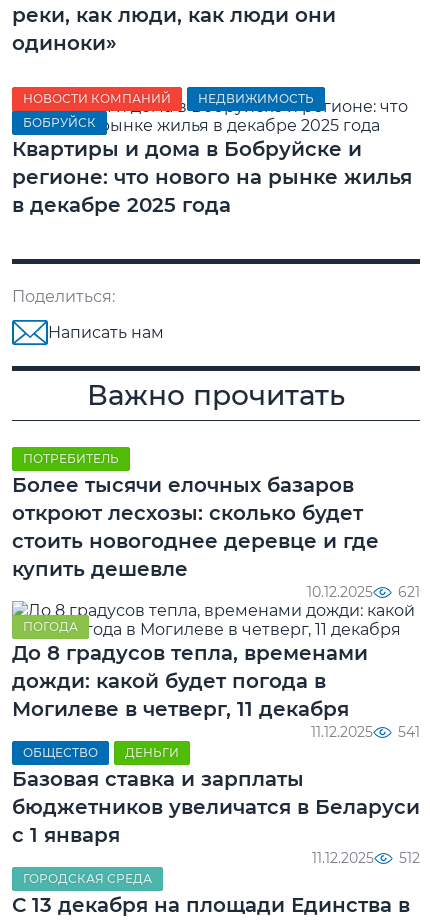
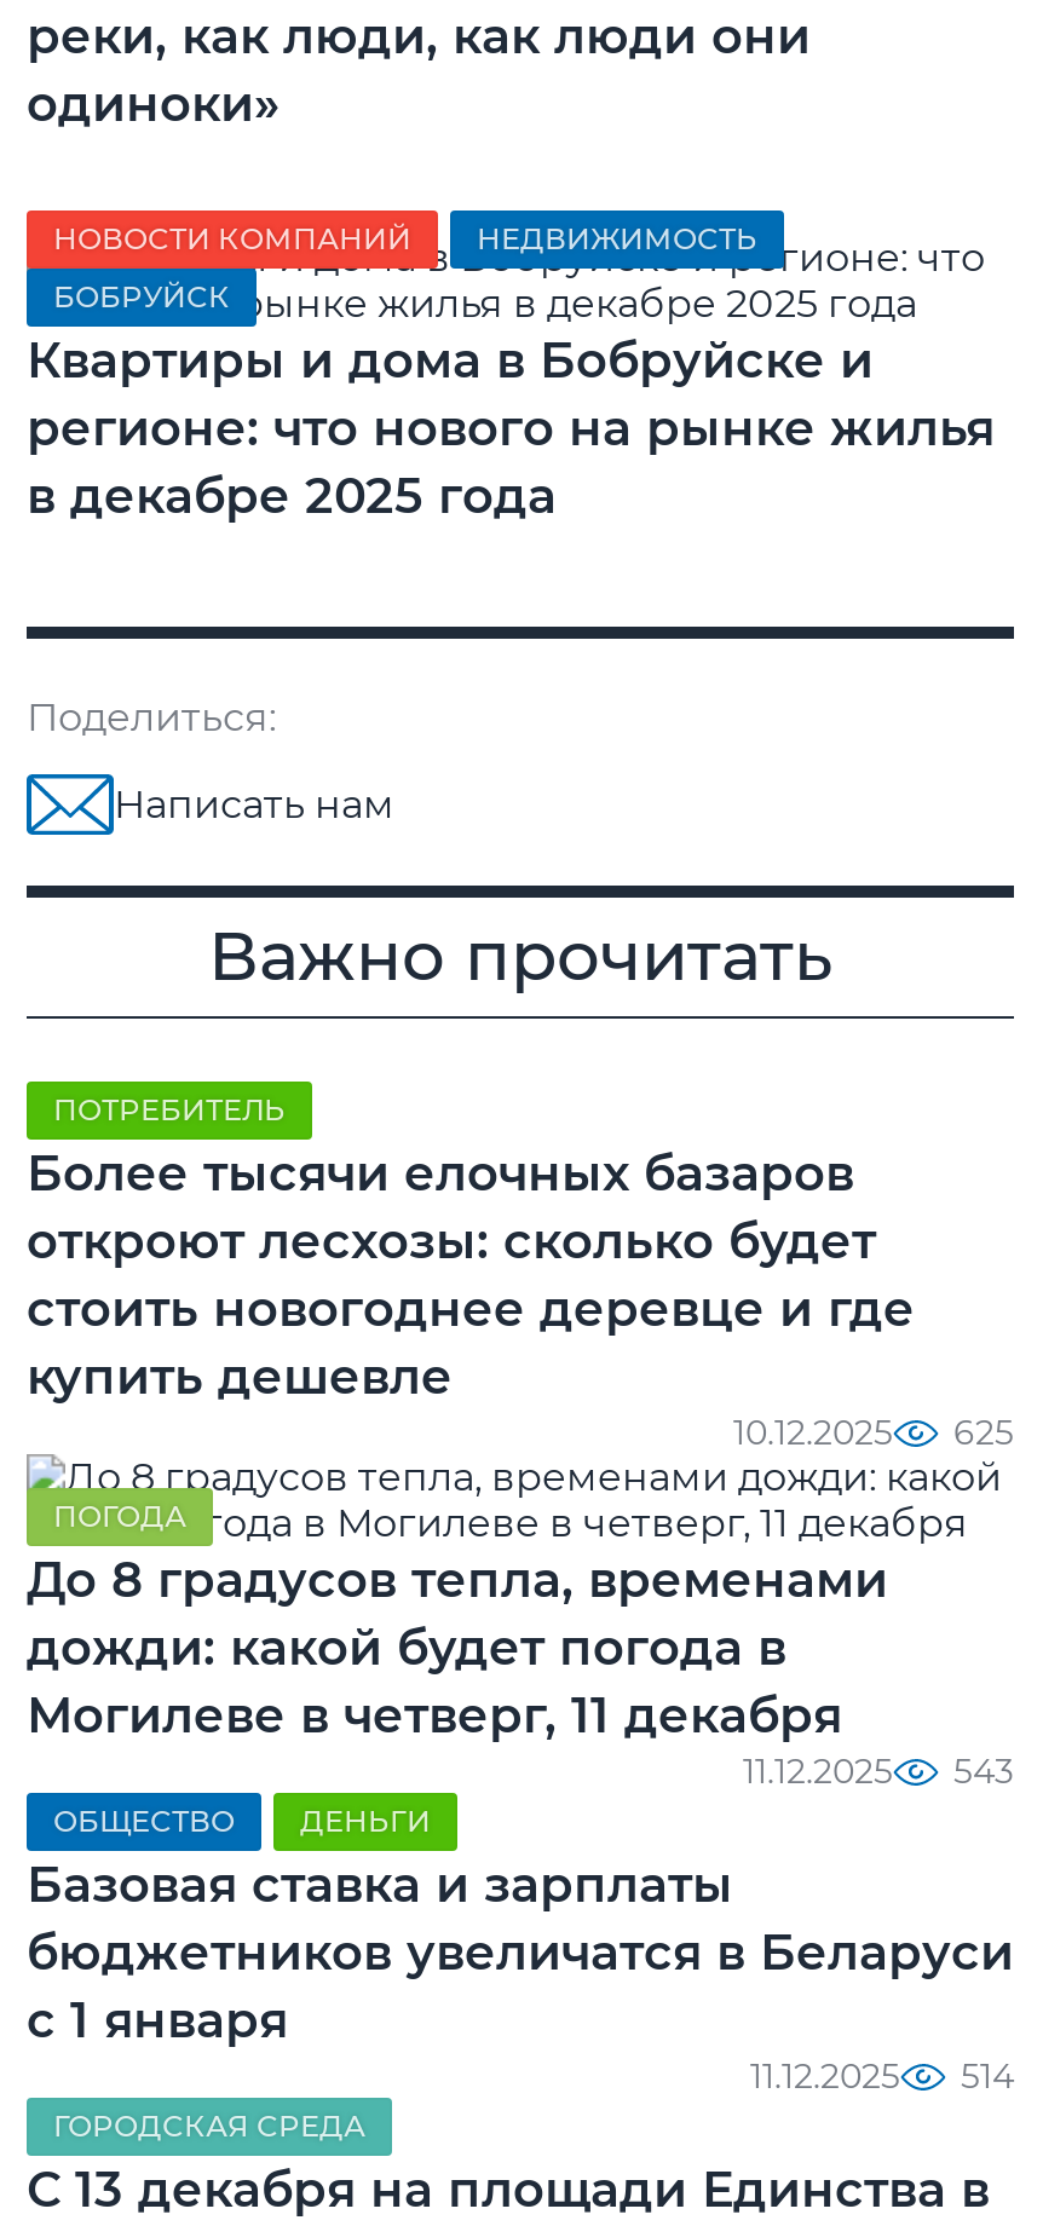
- 10.12.2025 621
+ 10.12.2025 625

- 11.12.2025 541
+ 11.12.2025 543

- 11.12.2025 512
+ 11.12.2025 514
